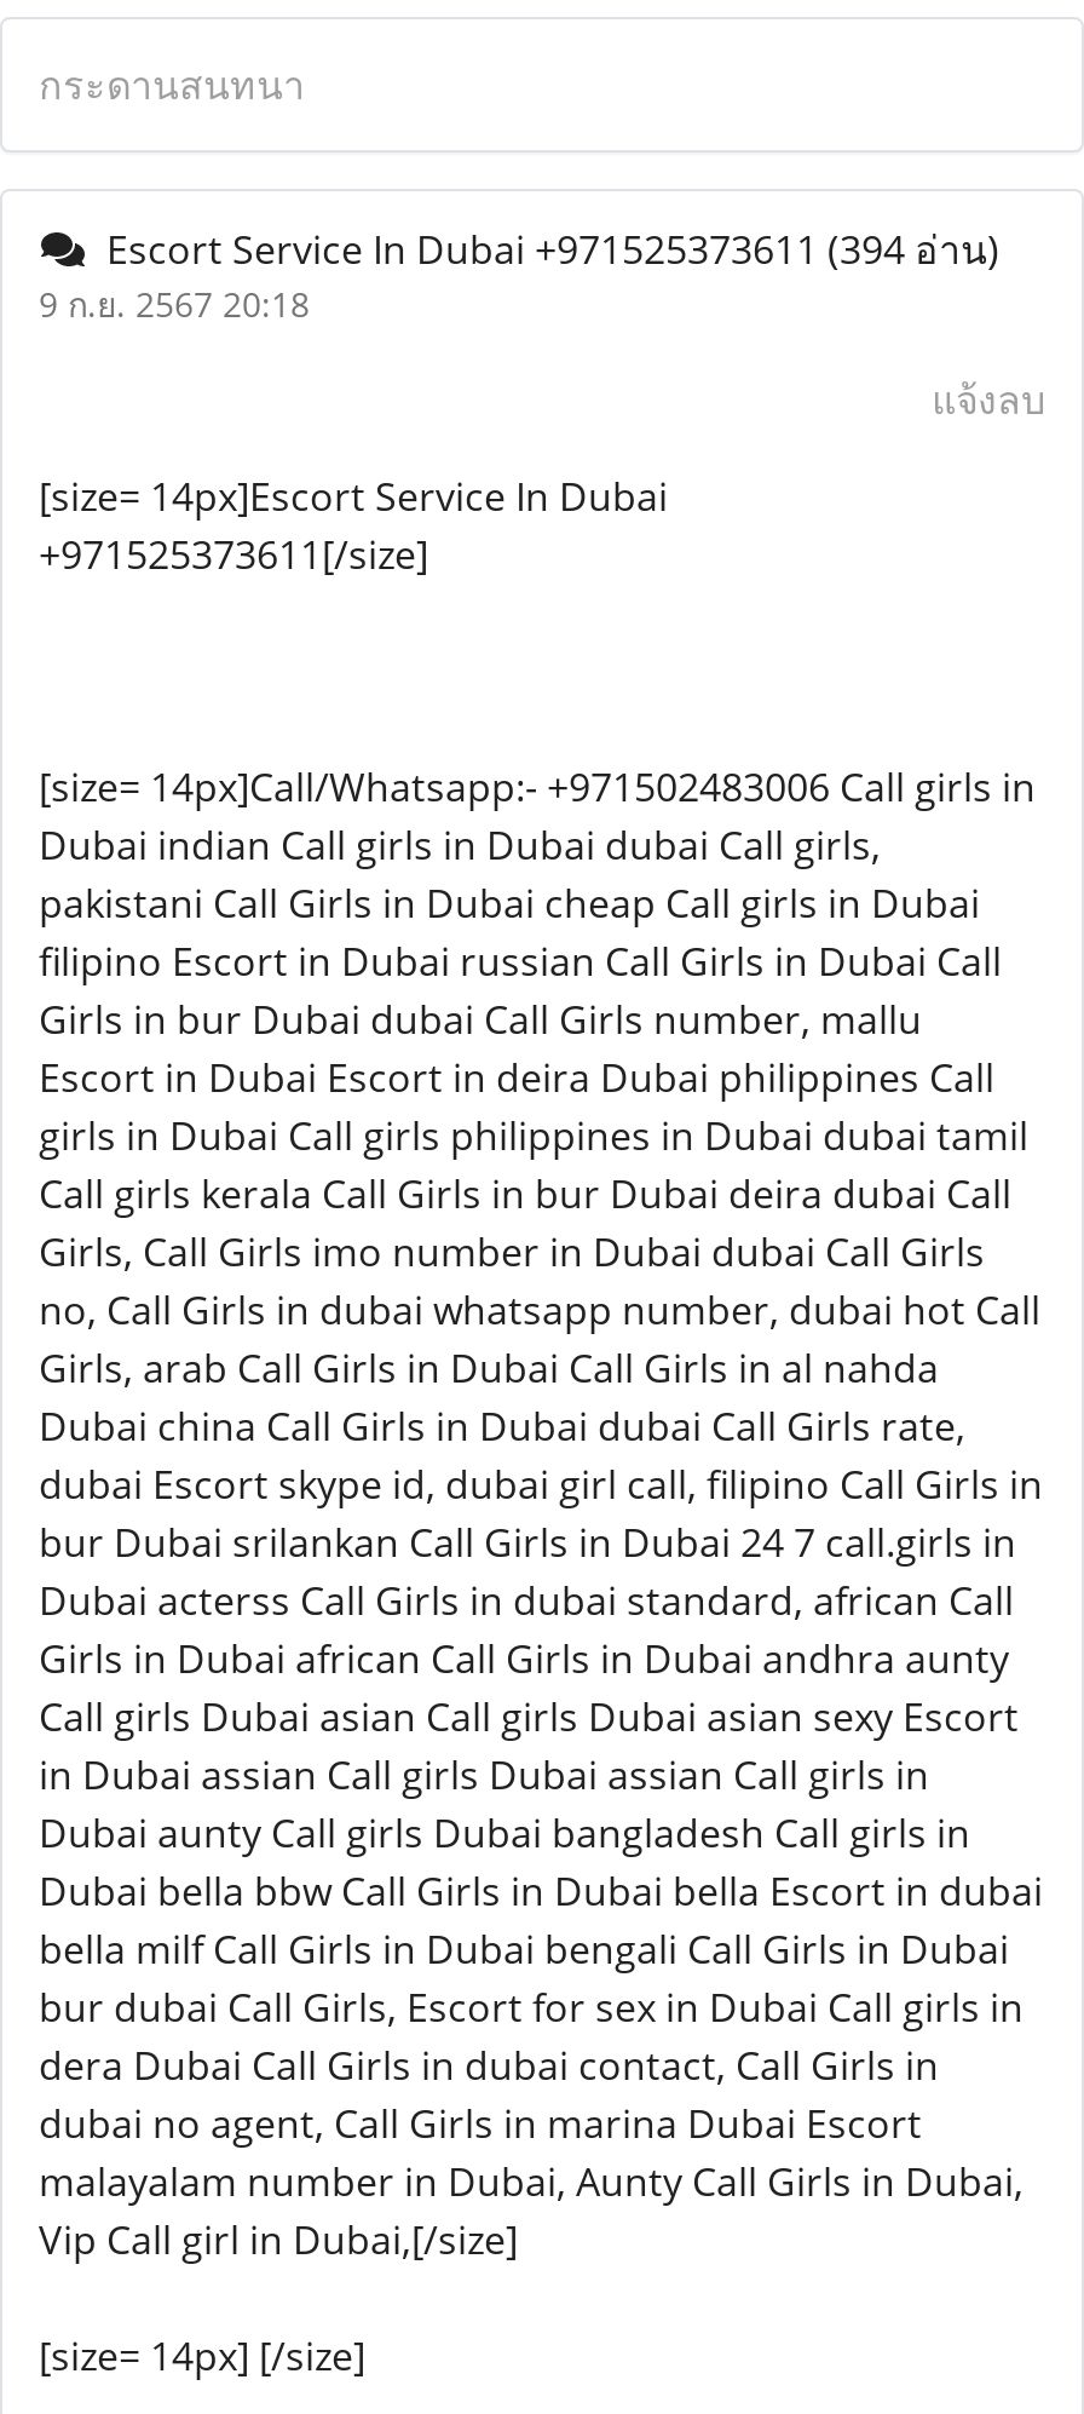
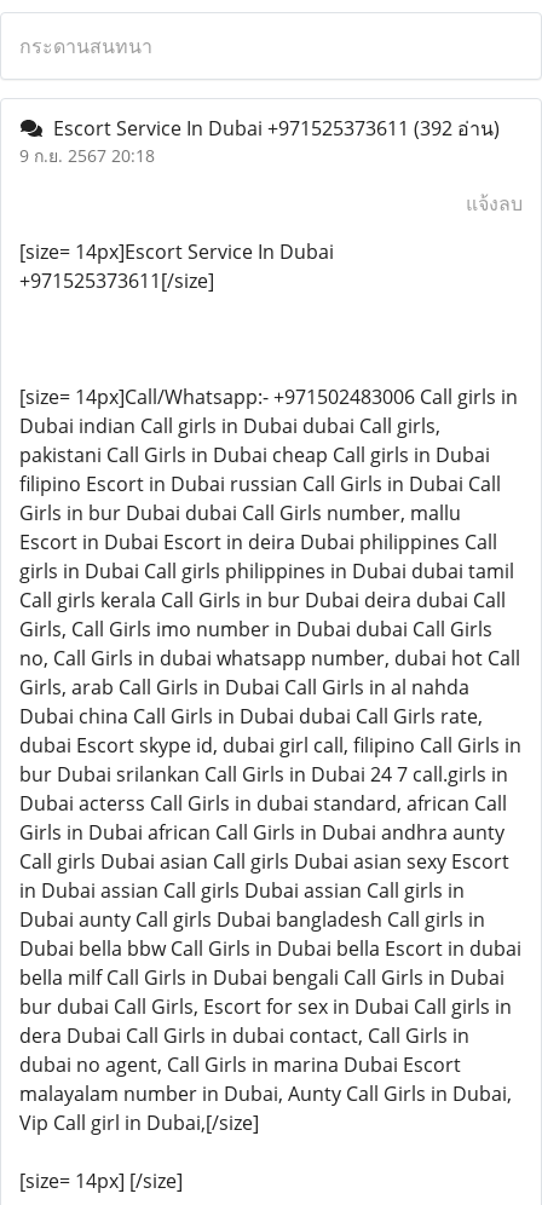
- Escort Service In Dubai +971525373611 (394 อ่าน)
+ Escort Service In Dubai +971525373611 (392 อ่าน)
